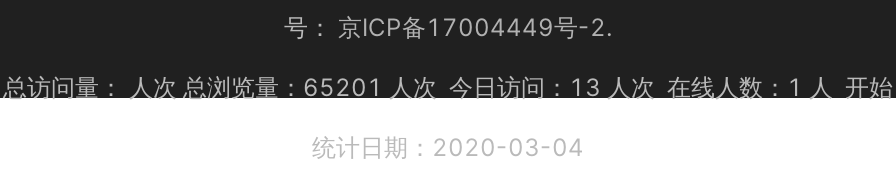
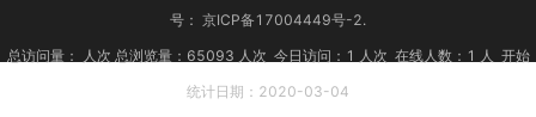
- 总访问量：人次总浏览量：65201 人次 今日访问：13 人次 在线人数：1 人 开始
+ 总访问量：人次总浏览量：65093 人次 今日访问：1 人次 在线人数：1 人 开始
